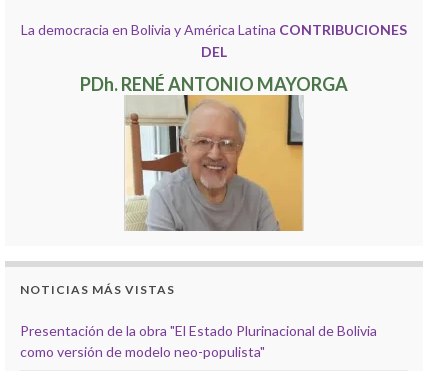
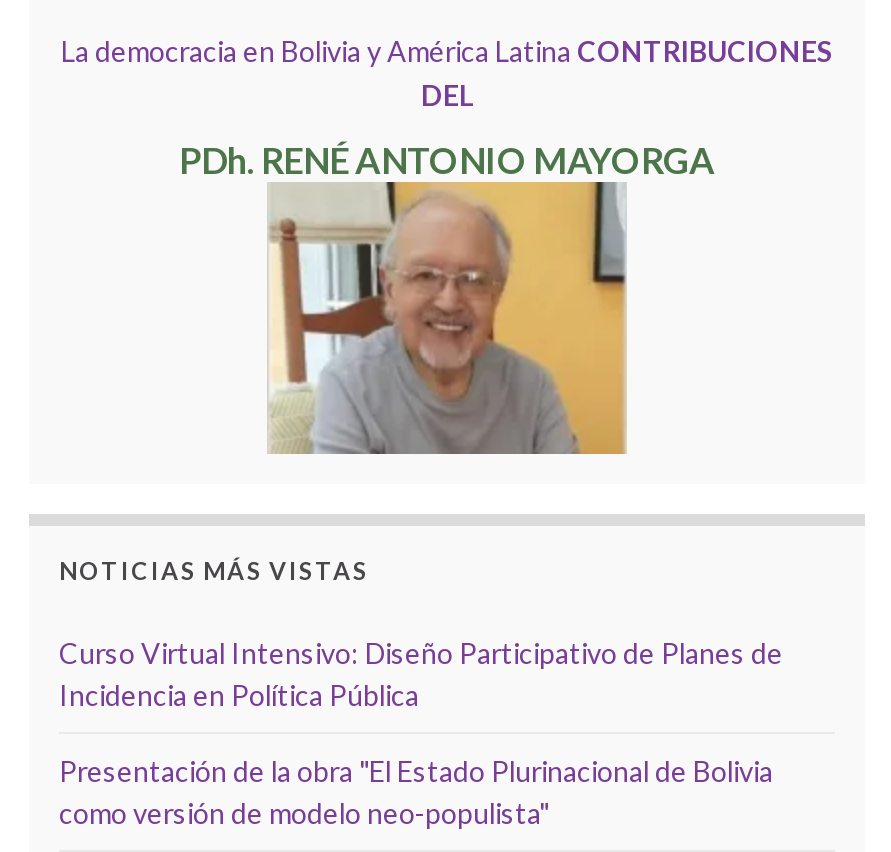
+ Curso Virtual Intensivo: Diseño Participativo de Planes de
+ Incidencia en Política Pública
